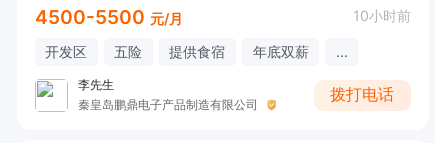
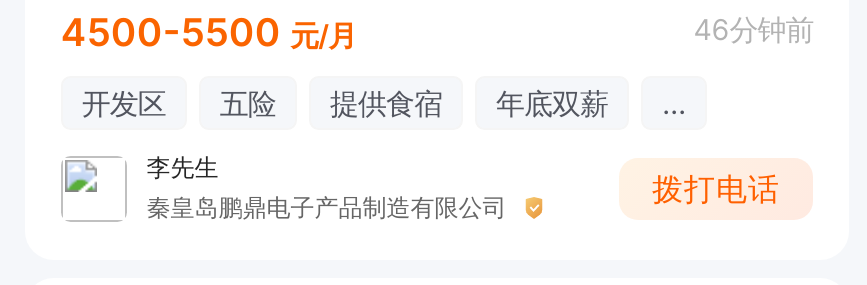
- 10小时前
+ 46分钟前
